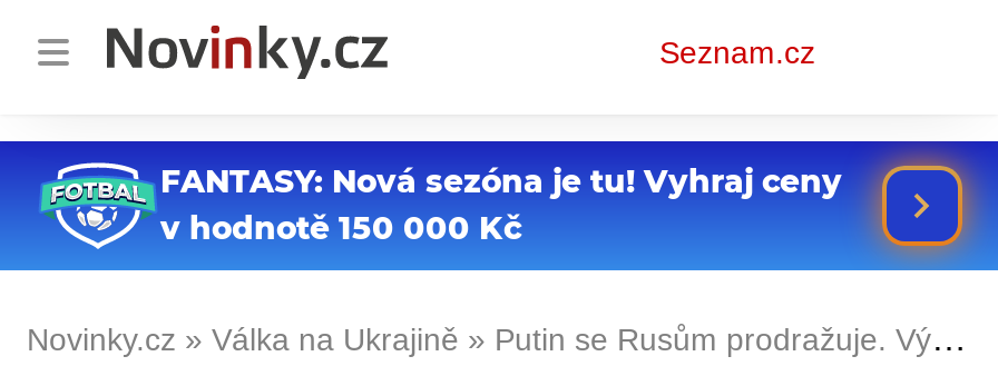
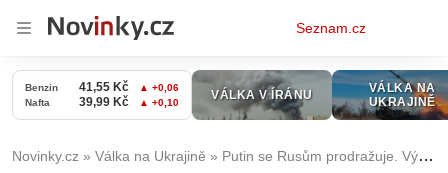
- [image]
+ [image]
